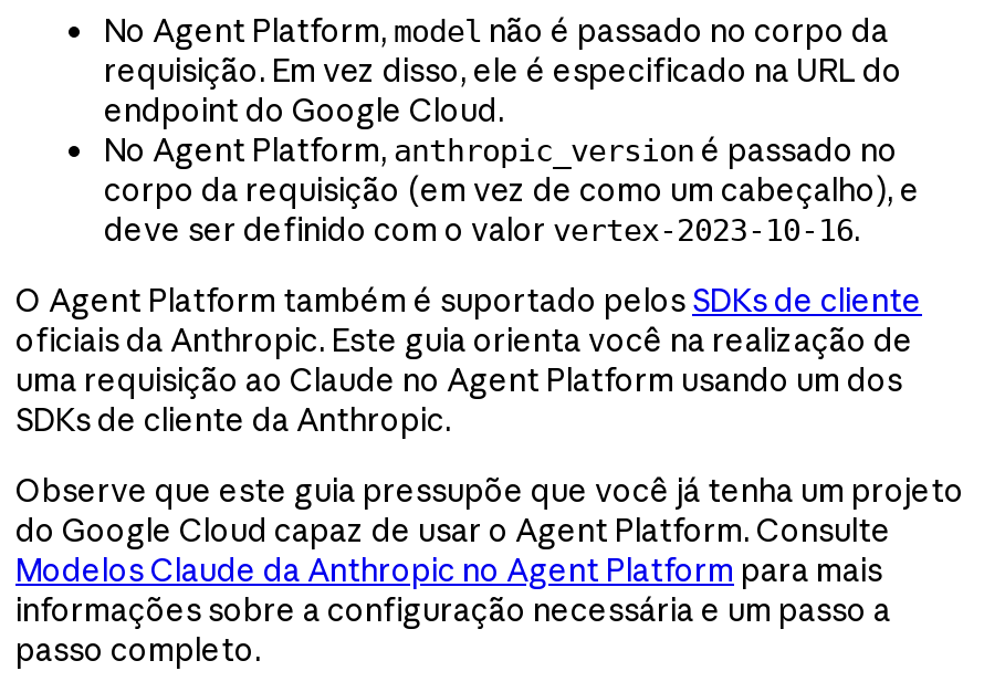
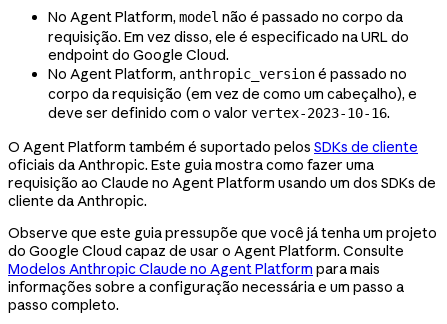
- oficiais da Anthropic. Este guia orienta você na realização de
- uma requisição ao Claude no Agent Platform usando um dos
- SDKs de cliente da Anthropic.
+ oficiais da Anthropic. Este guia mostra como fazer uma
+ requisição ao Claude no Agent Platform usando um dos SDKs de
+ cliente da Anthropic.

- Modelos Claude da Anthropic no Agent Platform para mais
+ Modelos Anthropic Claude no Agent Platform para mais
